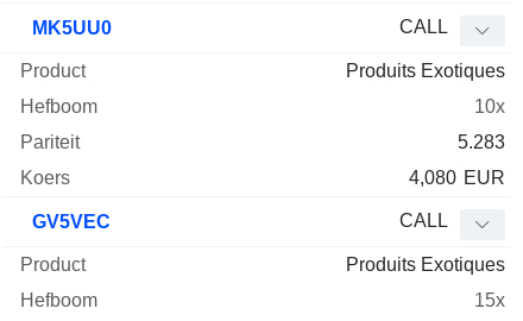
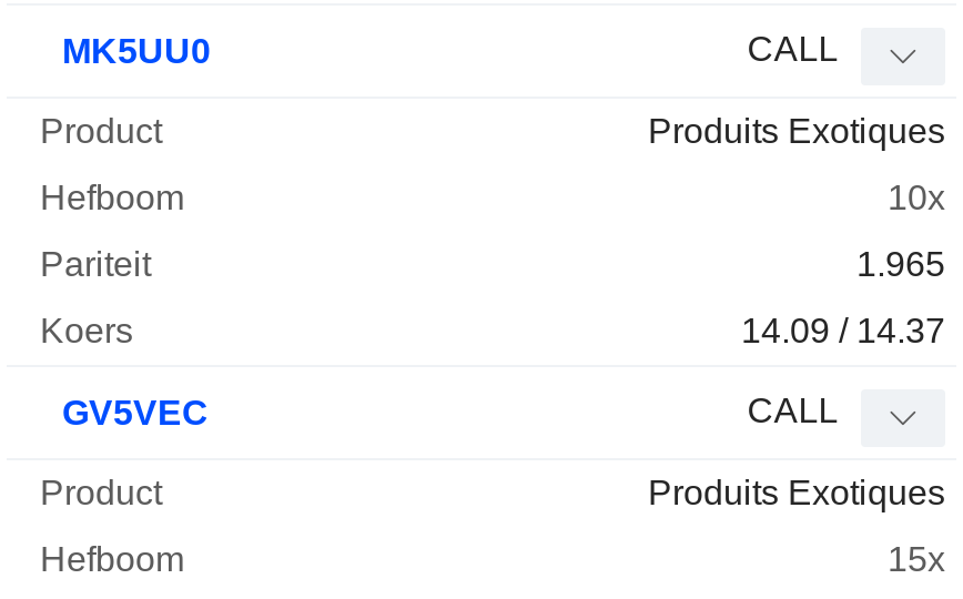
- 5.283
+ 1.965

- 4,080 EUR
+ 14.09 / 14.37
